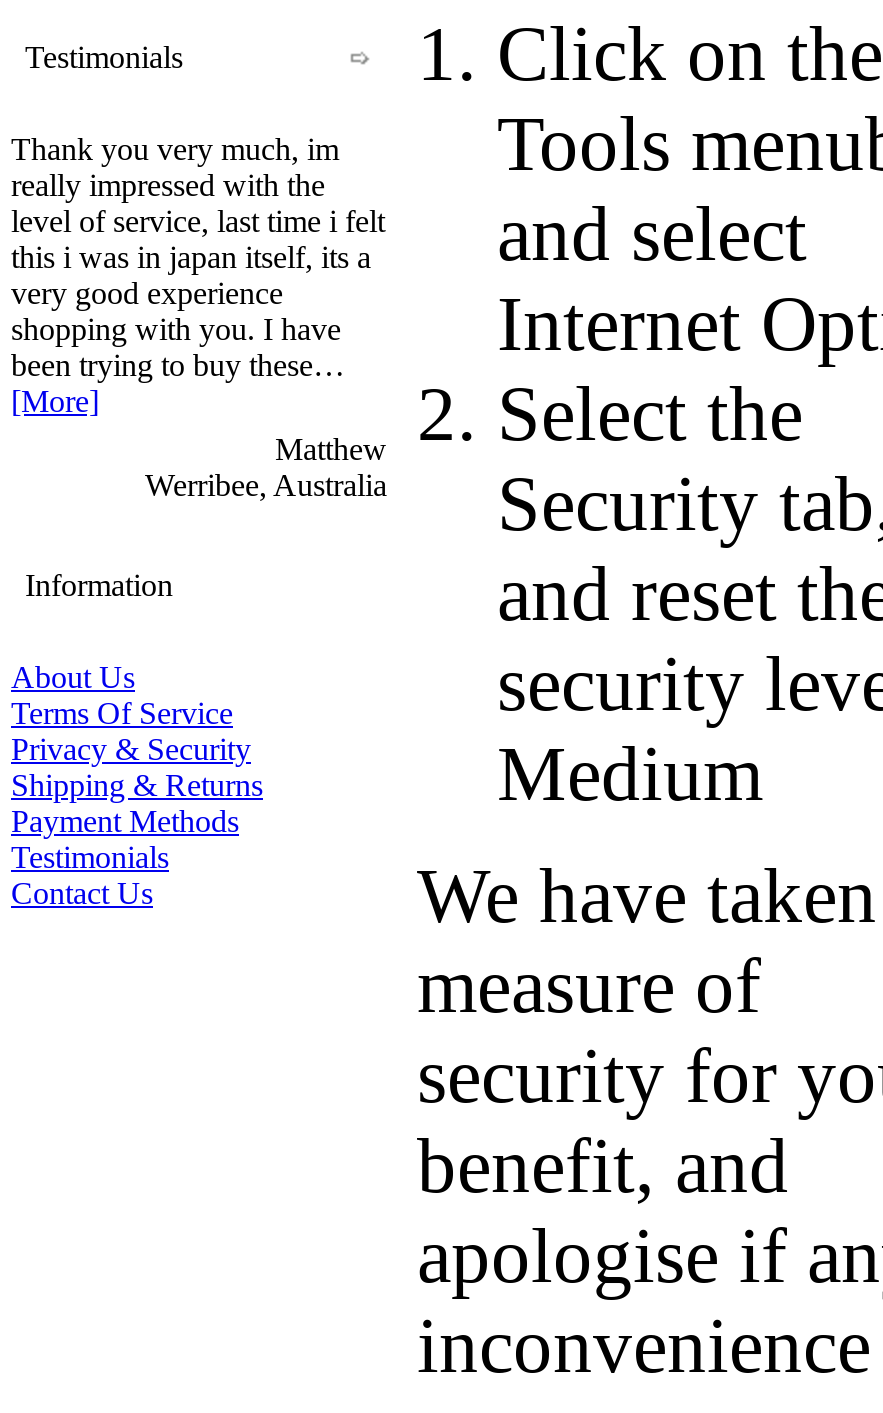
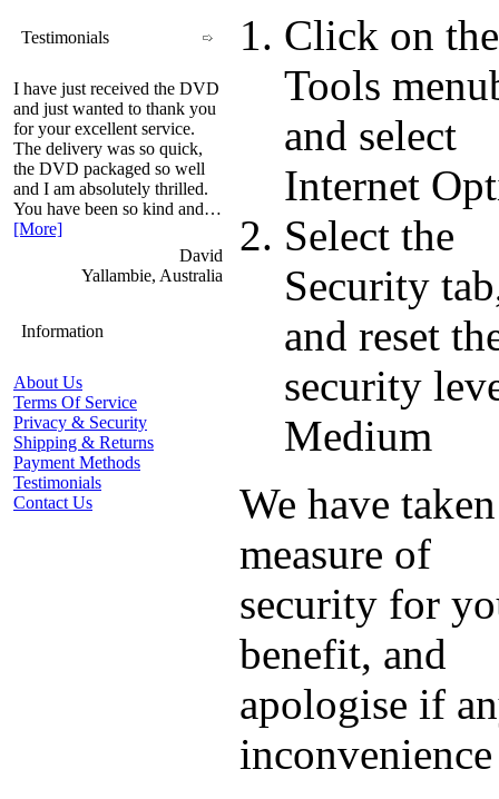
- Thank you very much, im
- really impressed with the
- level of service, last time i felt
- this i was in japan itself, its a
- very good experience
- shopping with you. I have
- been trying to buy these…
+ I have just received the DVD
+ and just wanted to thank you
+ for your excellent service.
+ The delivery was so quick,
+ the DVD packaged so well
+ and I am absolutely thrilled.
+ You have been so kind and…

- Matthew
- Werribee, Australia
+ David
+ Yallambie, Australia
